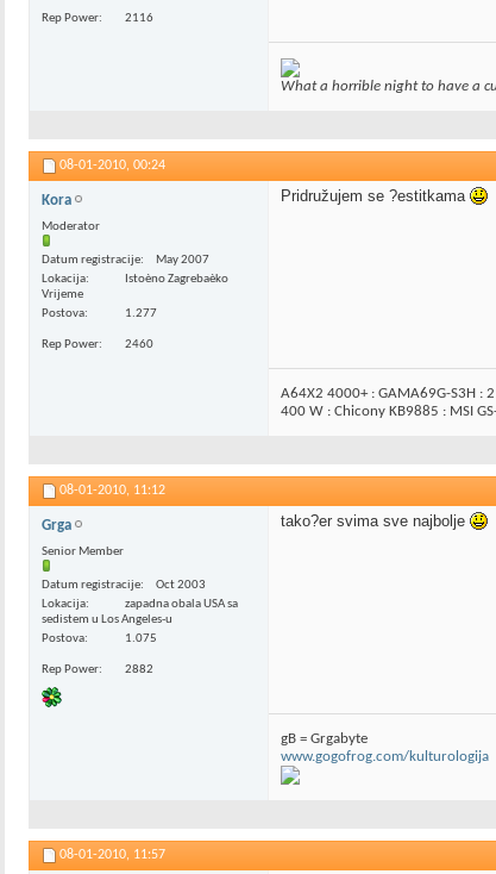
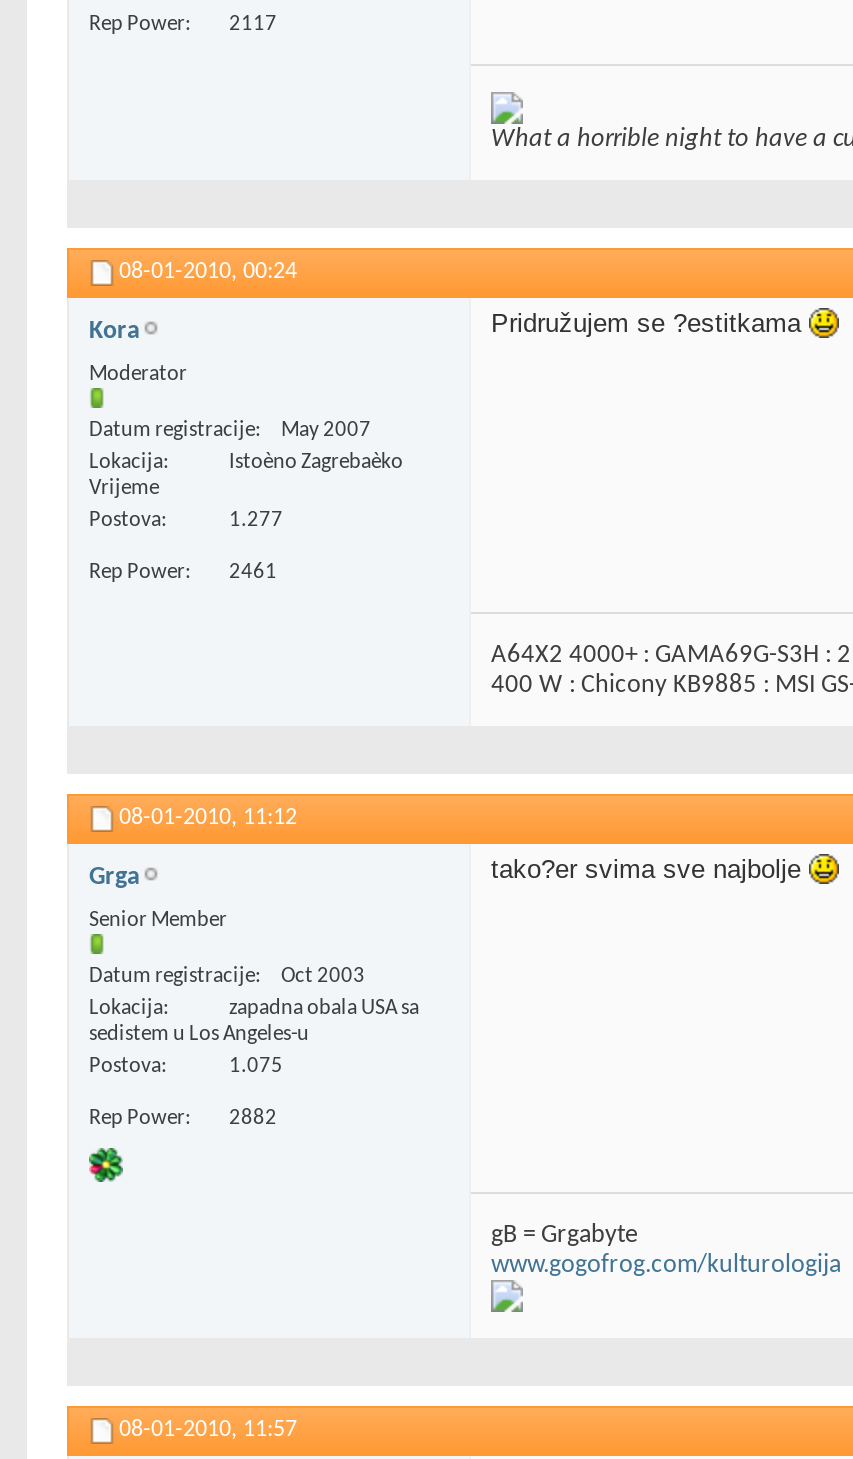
- 2116
+ 2117

- Rep Power 2460
+ Rep Power 2461
